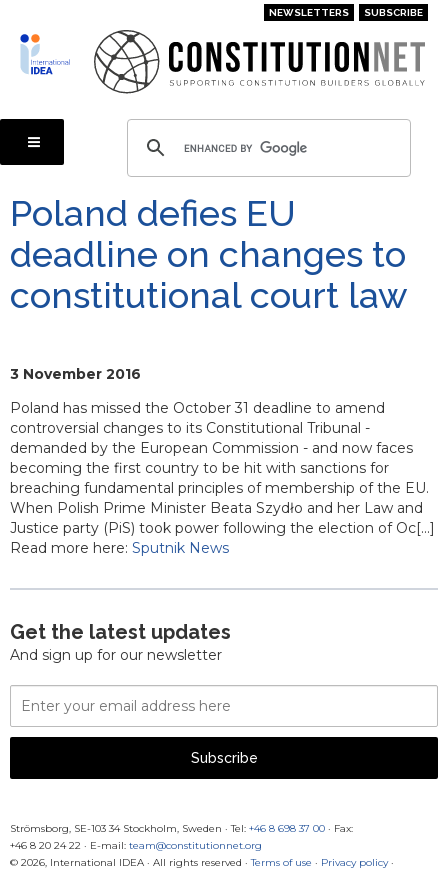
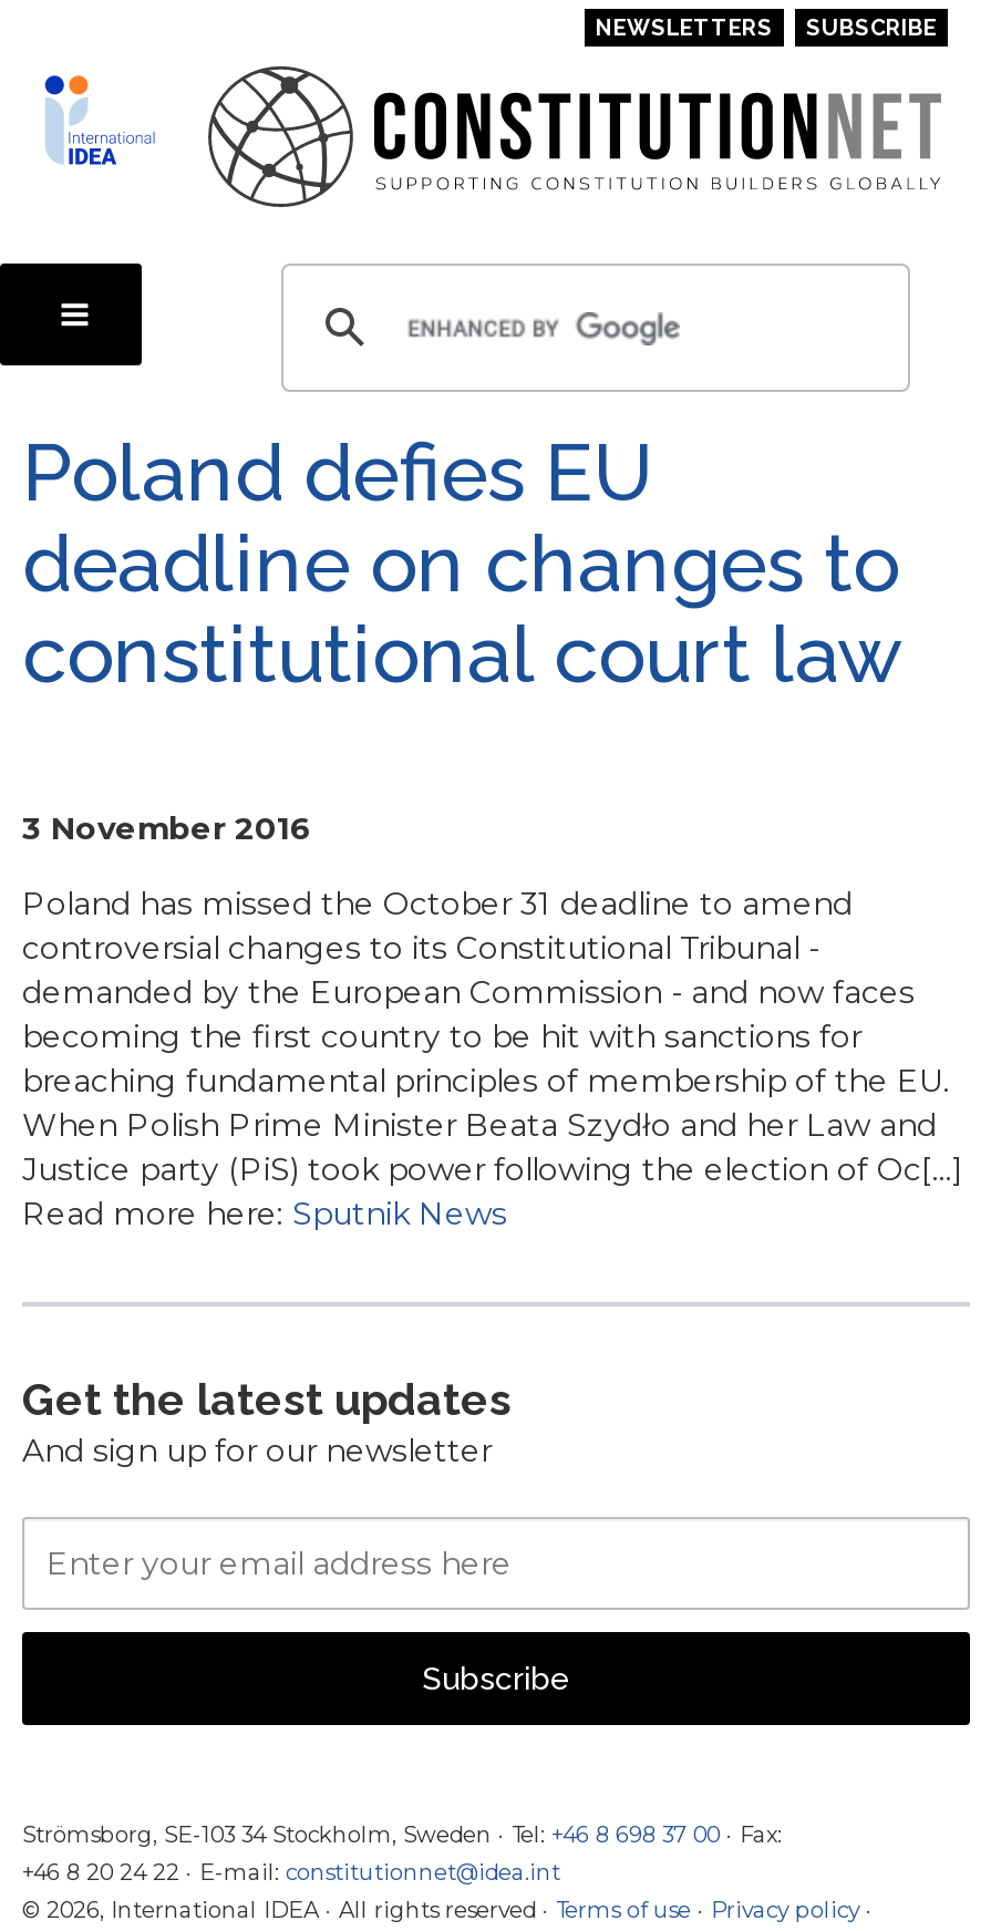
- +46 8 20 24 22 · E-mail: team@constitutionnet.org
+ +46 8 20 24 22 · E-mail: constitutionnet@idea.int
